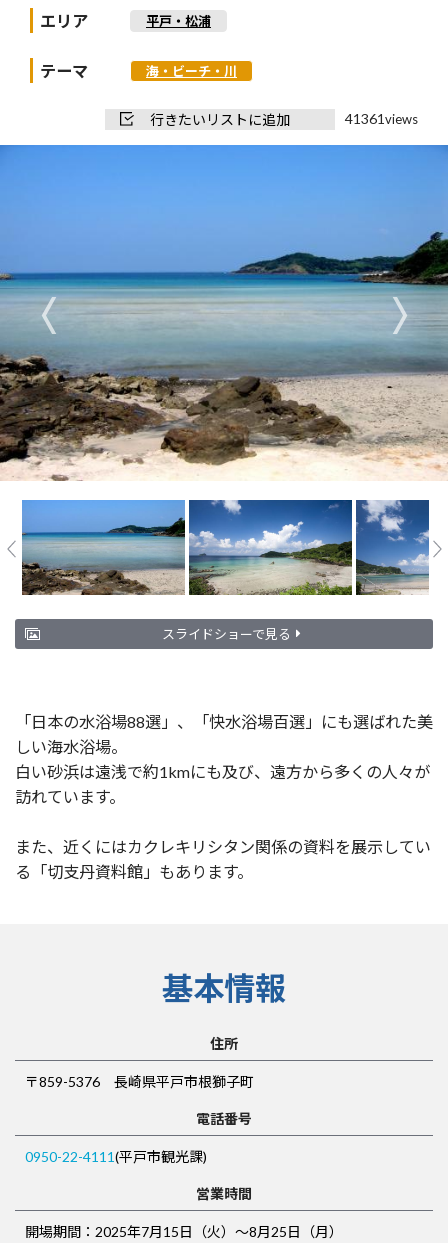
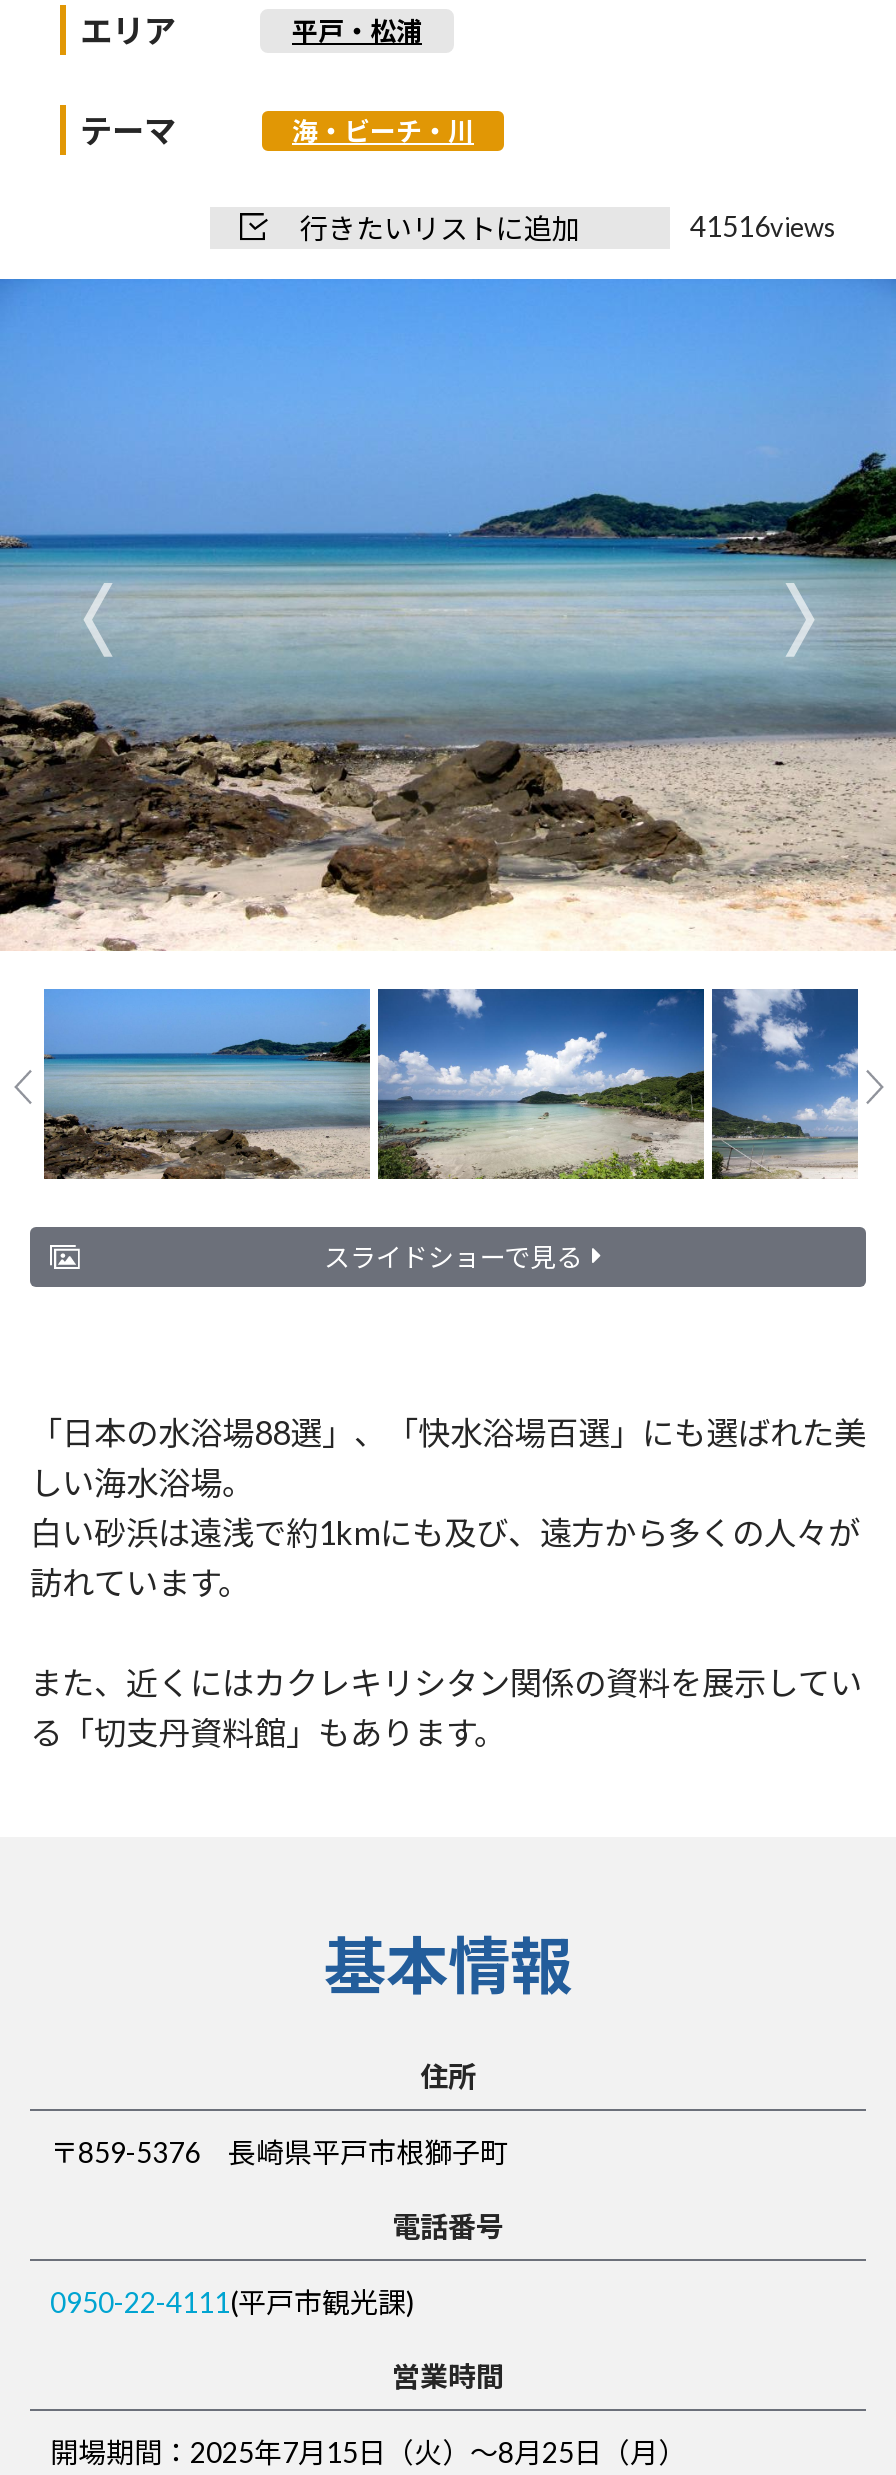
- 41361views
+ 41516views
